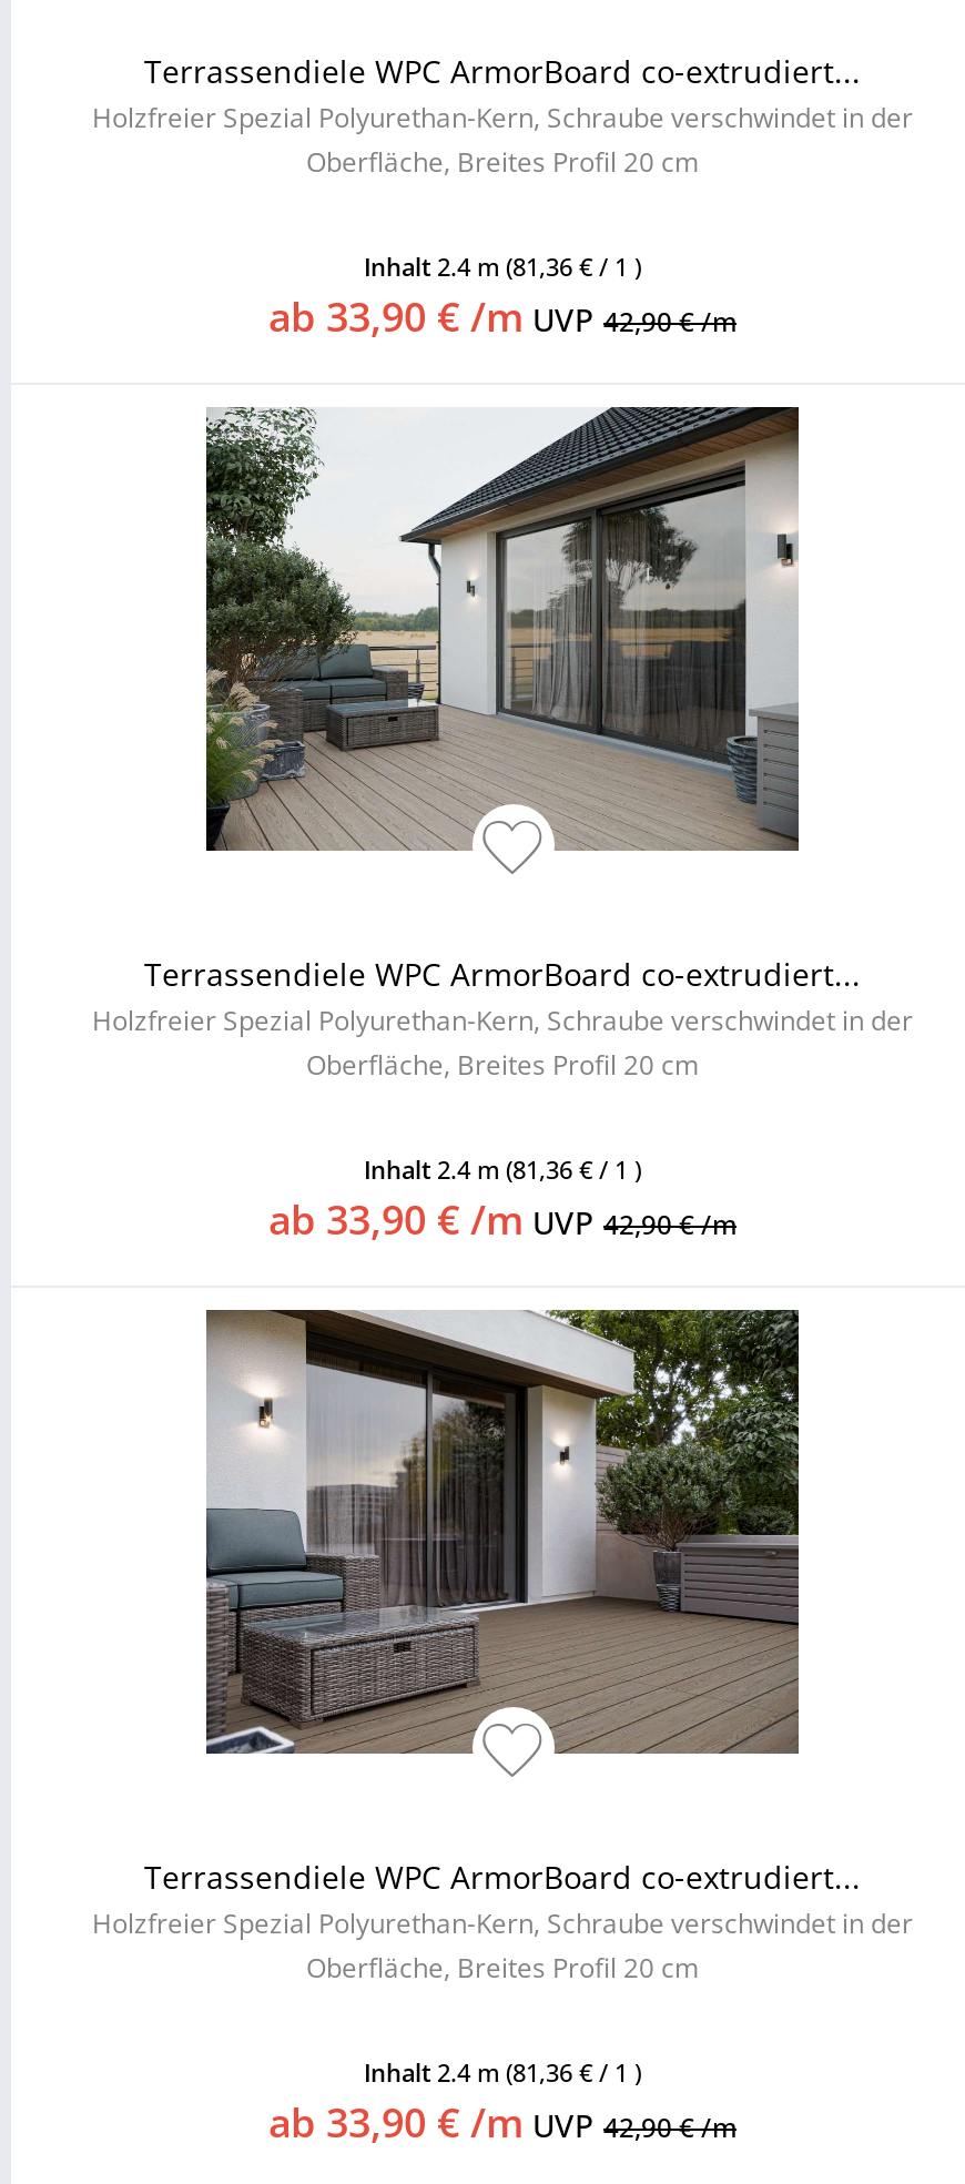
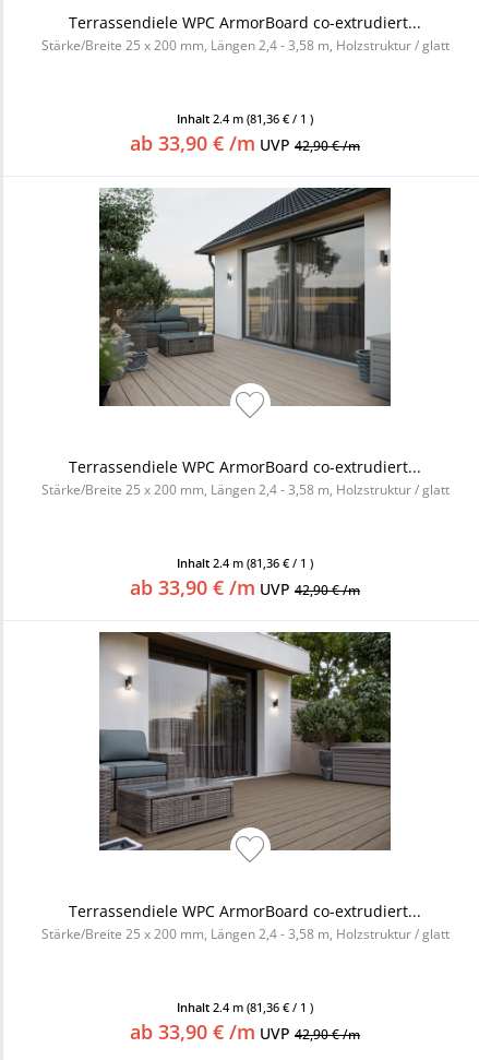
- Holzfreier Spezial Polyurethan-Kern, Schraube verschwindet in der
- Oberfläche, Breites Profil 20 cm
+ Stärke/Breite 25 x 200 mm, Längen 2,4 - 3,58 m, Holzstruktur / glatt

- Holzfreier Spezial Polyurethan-Kern, Schraube verschwindet in der
- Oberfläche, Breites Profil 20 cm
+ Stärke/Breite 25 x 200 mm, Längen 2,4 - 3,58 m, Holzstruktur / glatt

- Holzfreier Spezial Polyurethan-Kern, Schraube verschwindet in der
- Oberfläche, Breites Profil 20 cm
+ Stärke/Breite 25 x 200 mm, Längen 2,4 - 3,58 m, Holzstruktur / glatt
